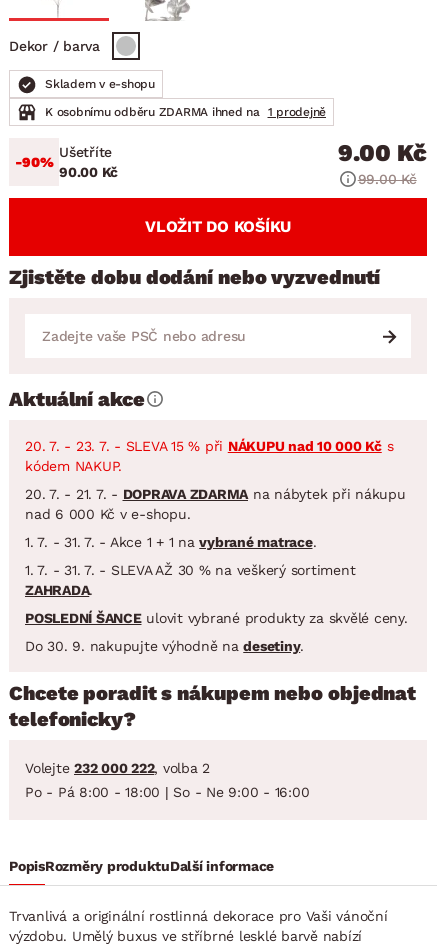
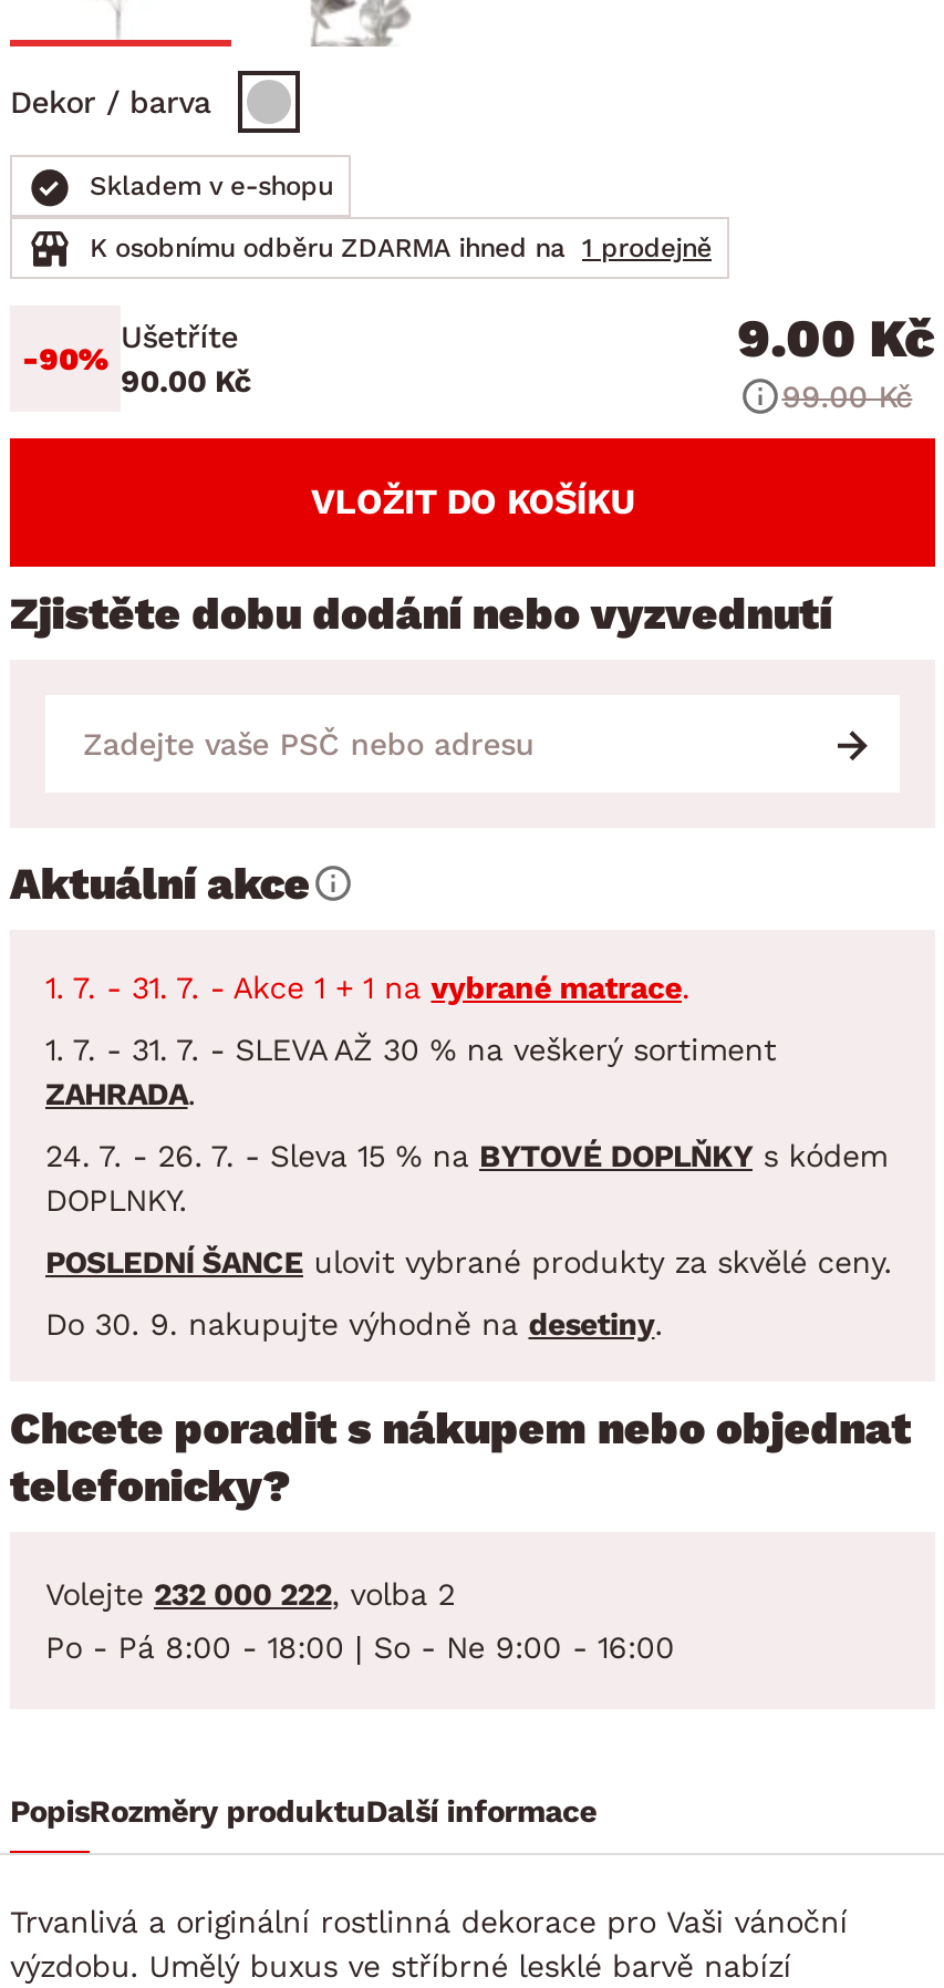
- 20. 7. - 23. 7. - SLEVA 15 % při NÁKUPU nad 10 000 Kč s
- kódem NAKUP.
- 20. 7. - 21. 7. - DOPRAVA ZDARMA na nábytek při nákupu
- nad 6 000 Kč v e-shopu.

moved up: 1. 7. - 31. 7. - Akce 1 + 1 na vybrané matrace. | 1. 7. - 31. 7. - SLEVA AŽ 30 % na veškerý sortiment | ZAHRADA.

+ 24. 7. - 26. 7. - Sleva 15 % na BYTOVÉ DOPLŇKY s kódem
+ DOPLNKY.
